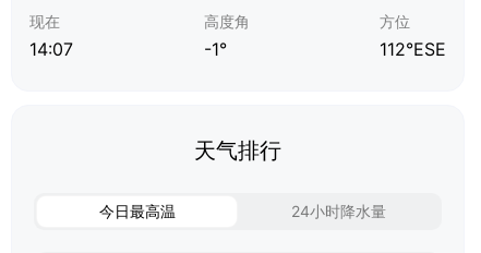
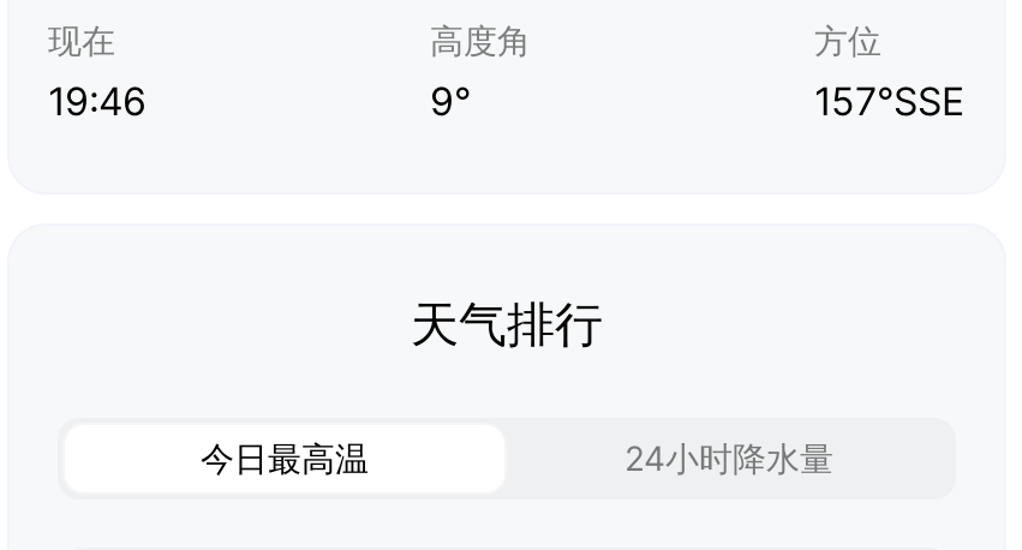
- 14:07
+ 19:46

- -1°
+ 9°

- 112°ESE
+ 157°SSE
